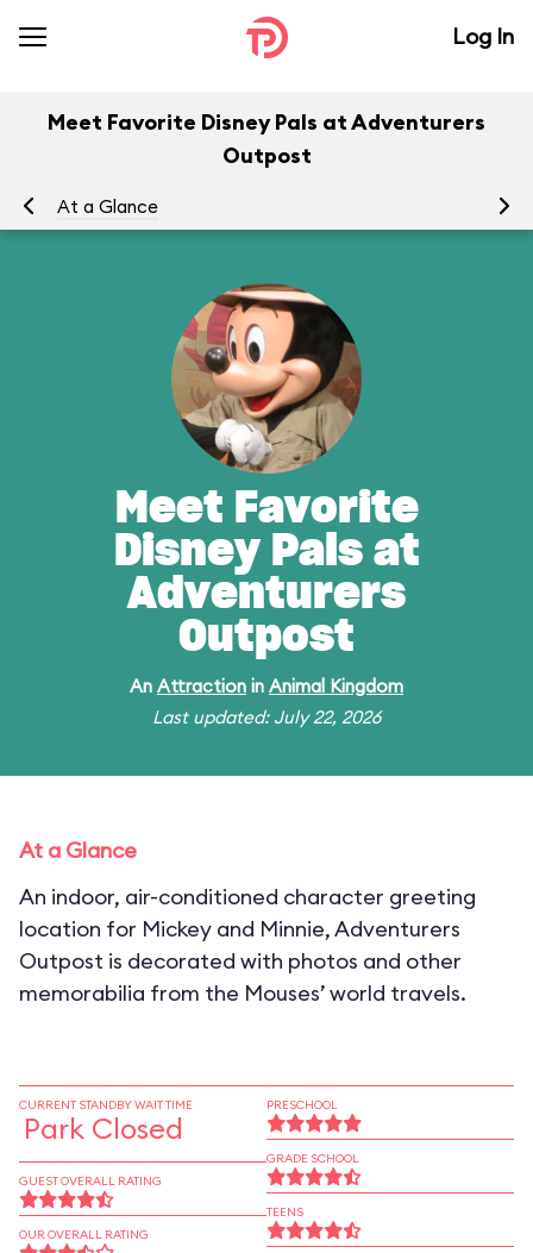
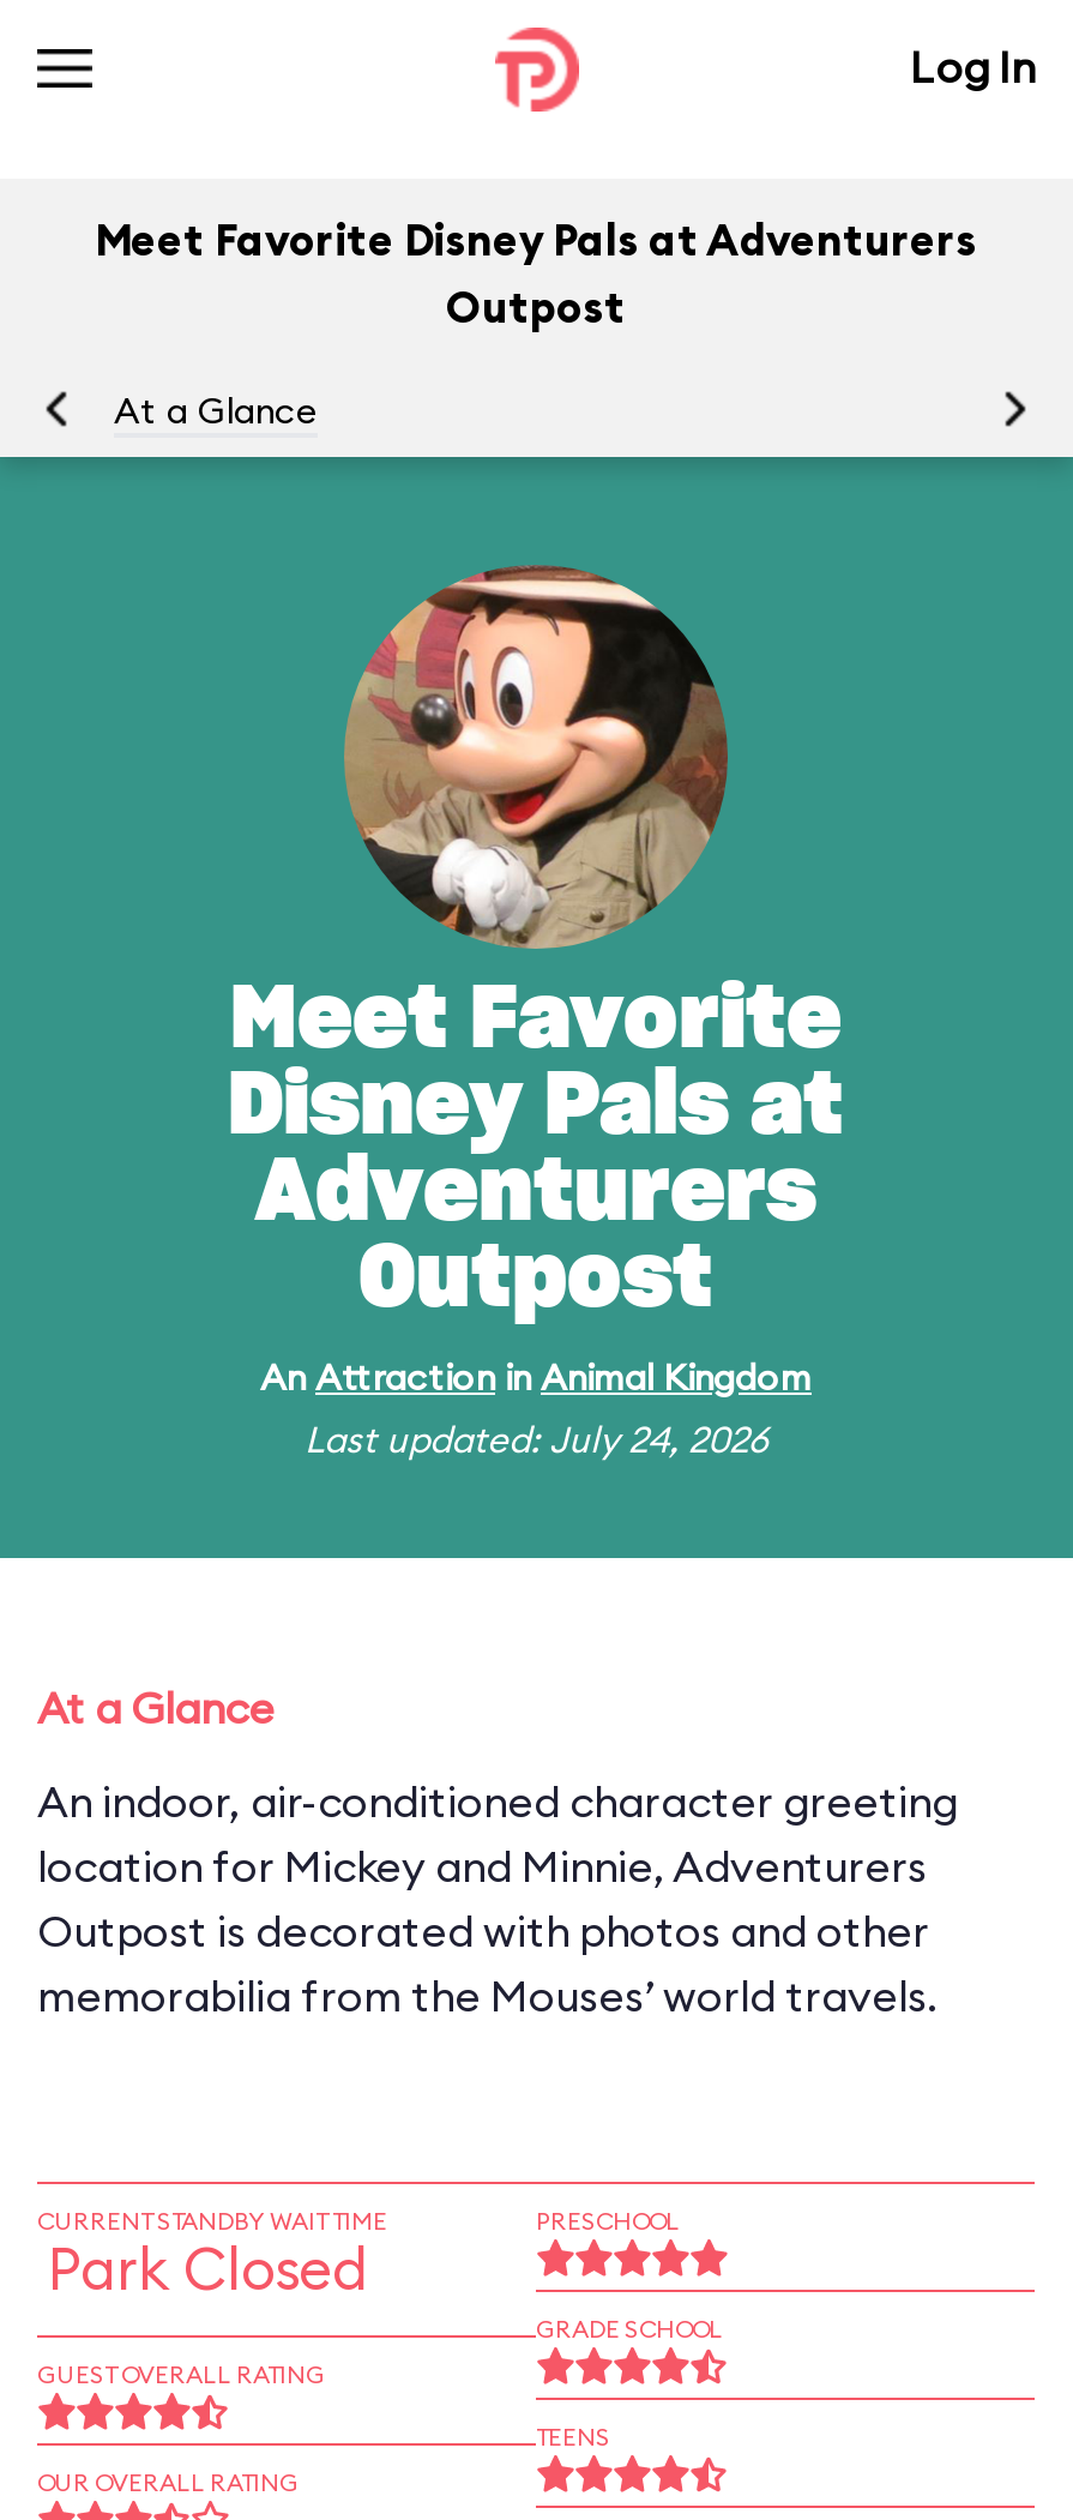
- Last updated: July 22, 2026
+ Last updated: July 24, 2026
